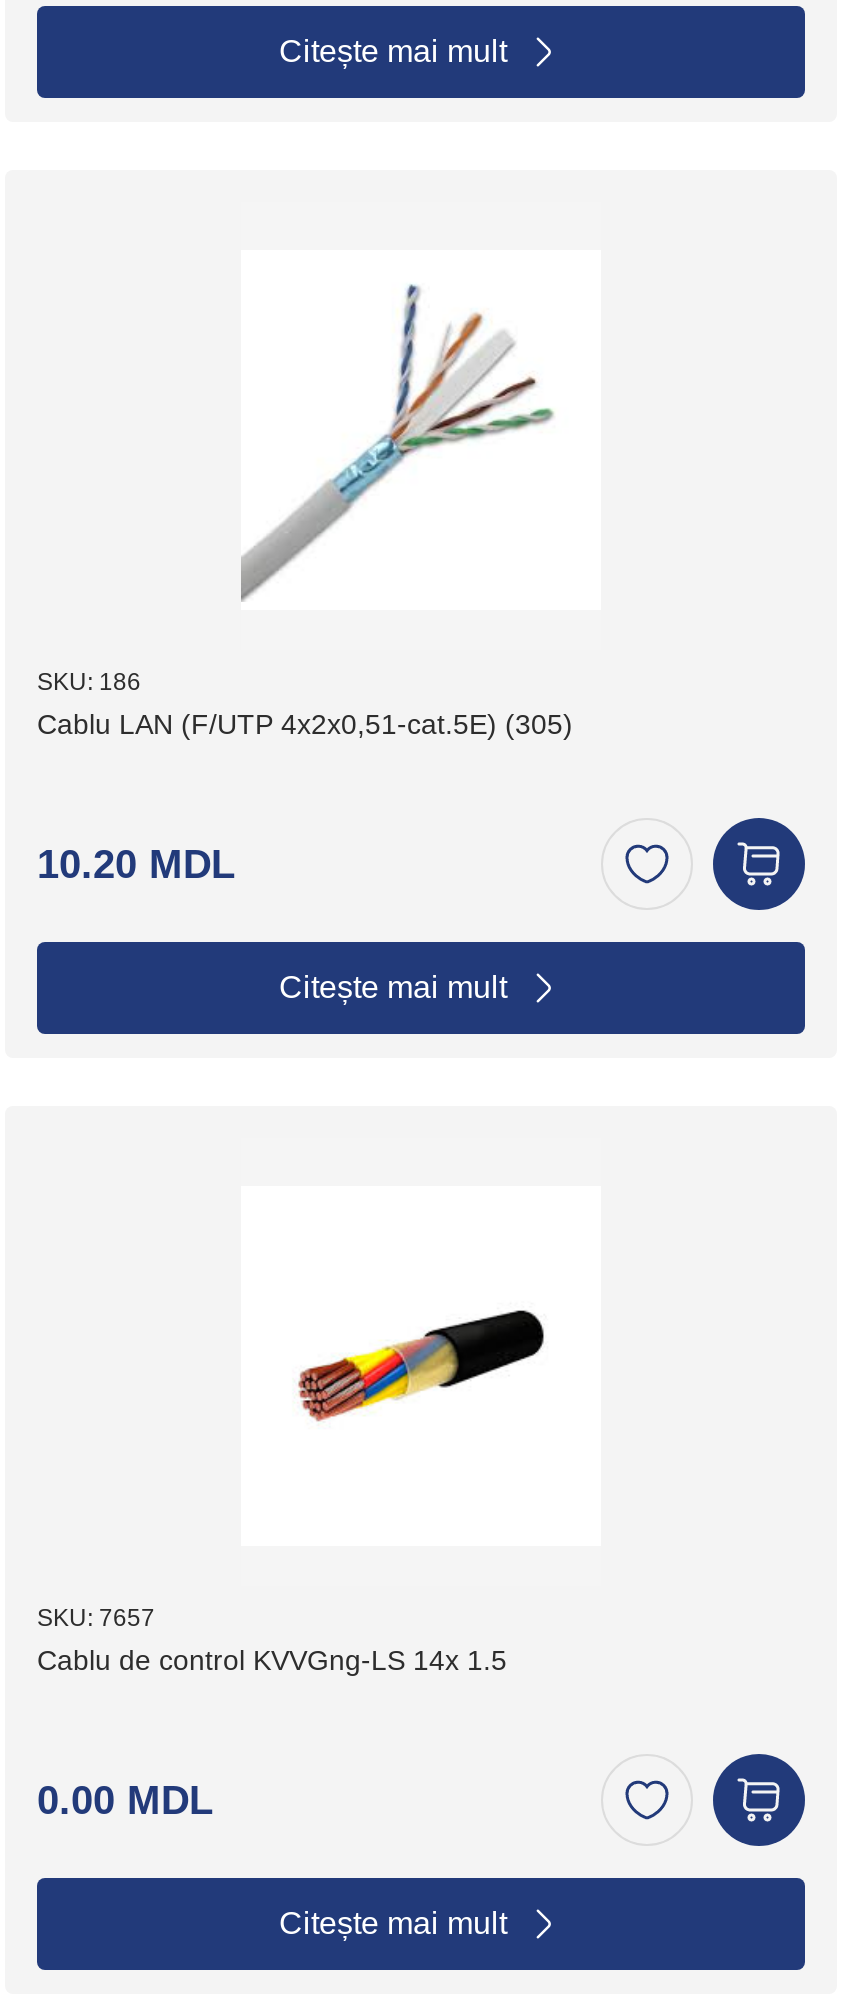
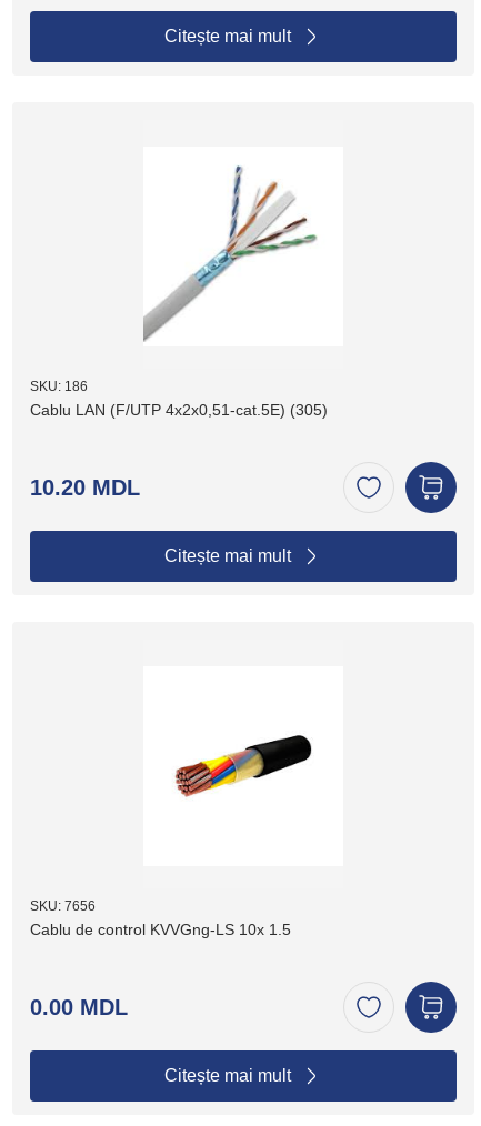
- SKU: 7657
+ SKU: 7656

- Cablu de control KVVGng-LS 14x 1.5
+ Cablu de control KVVGng-LS 10x 1.5
